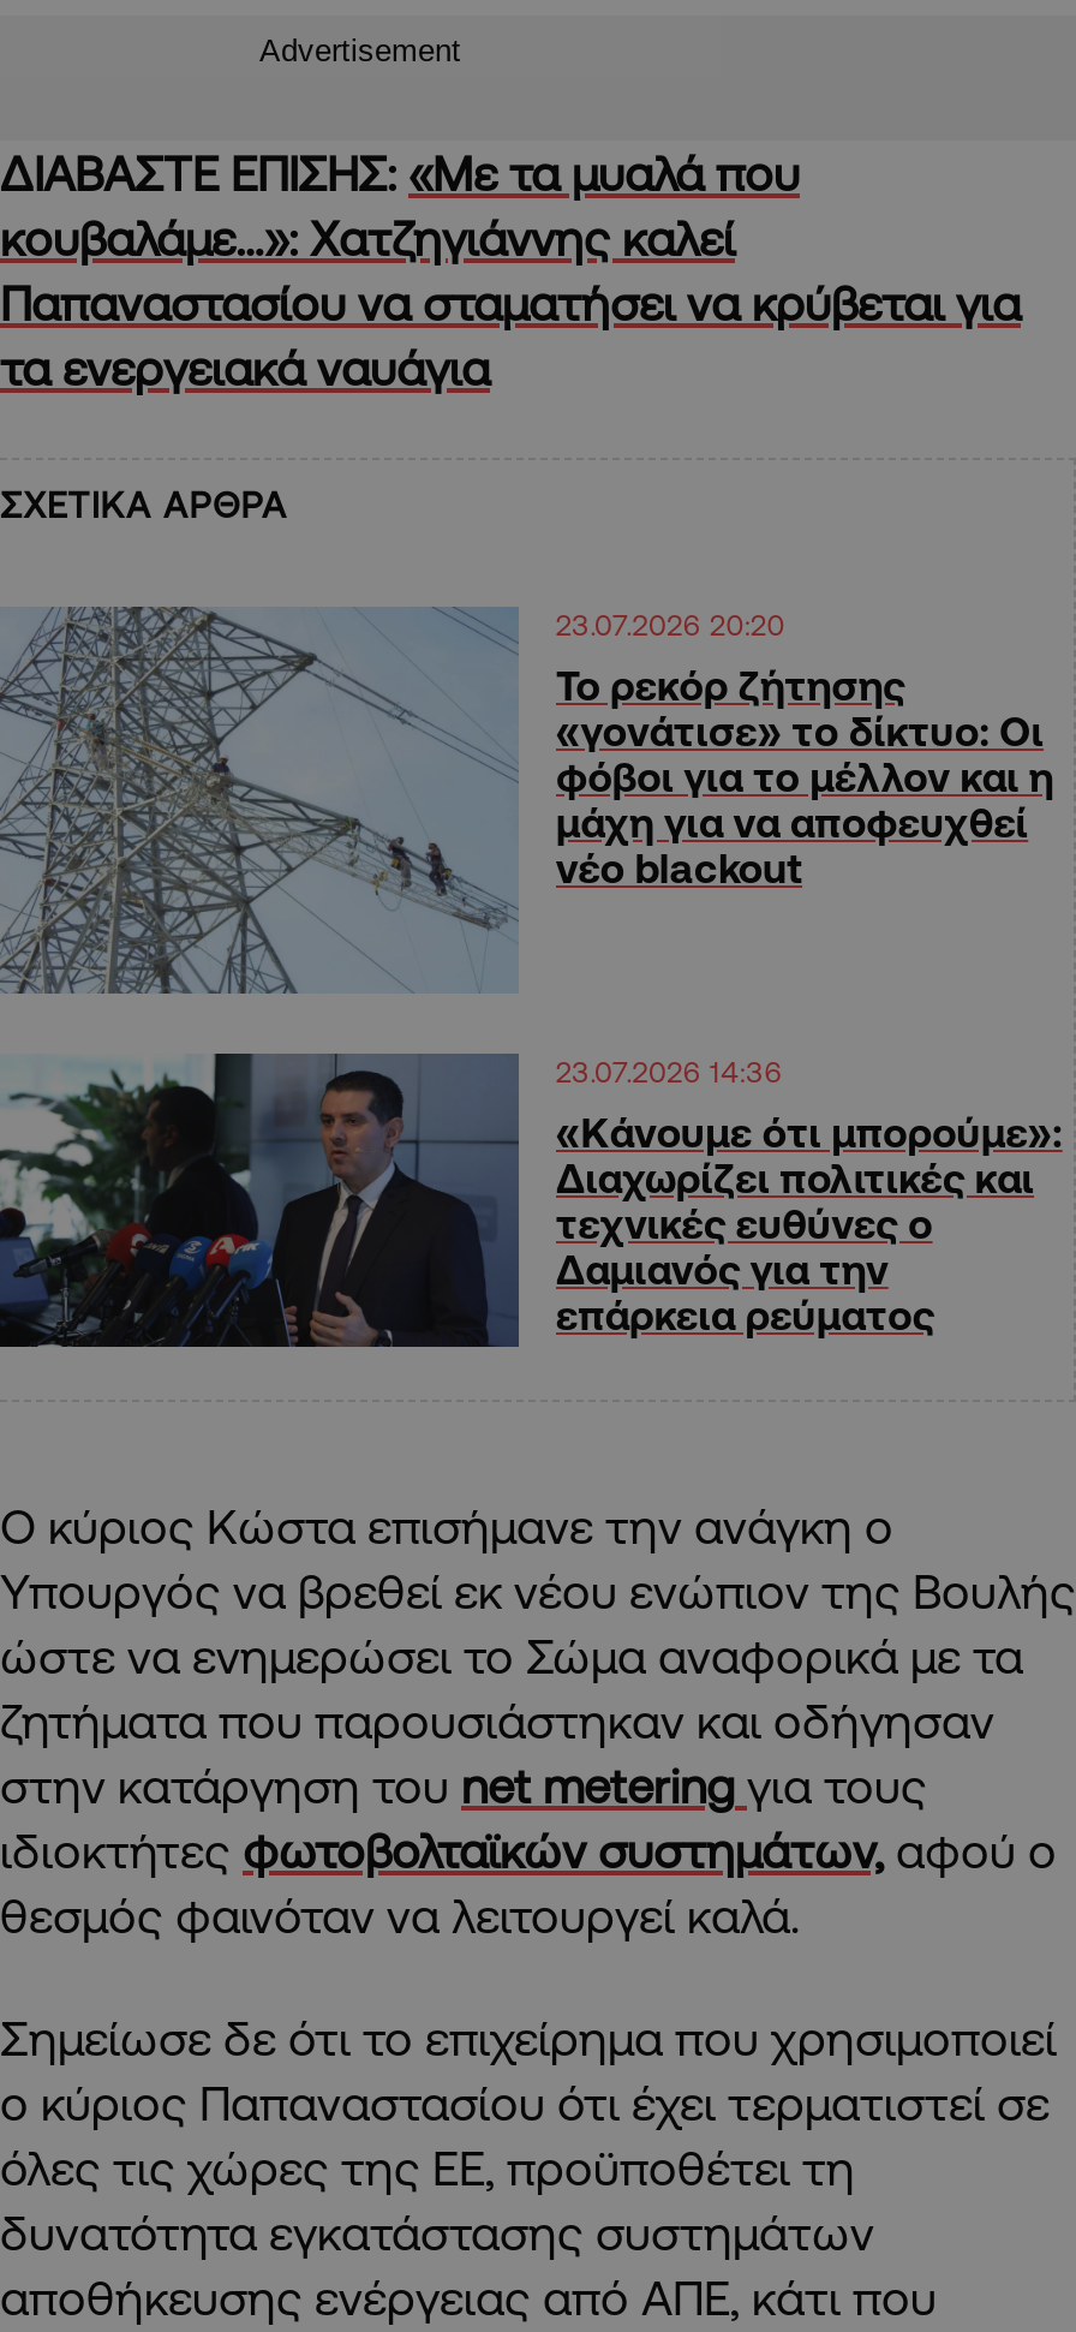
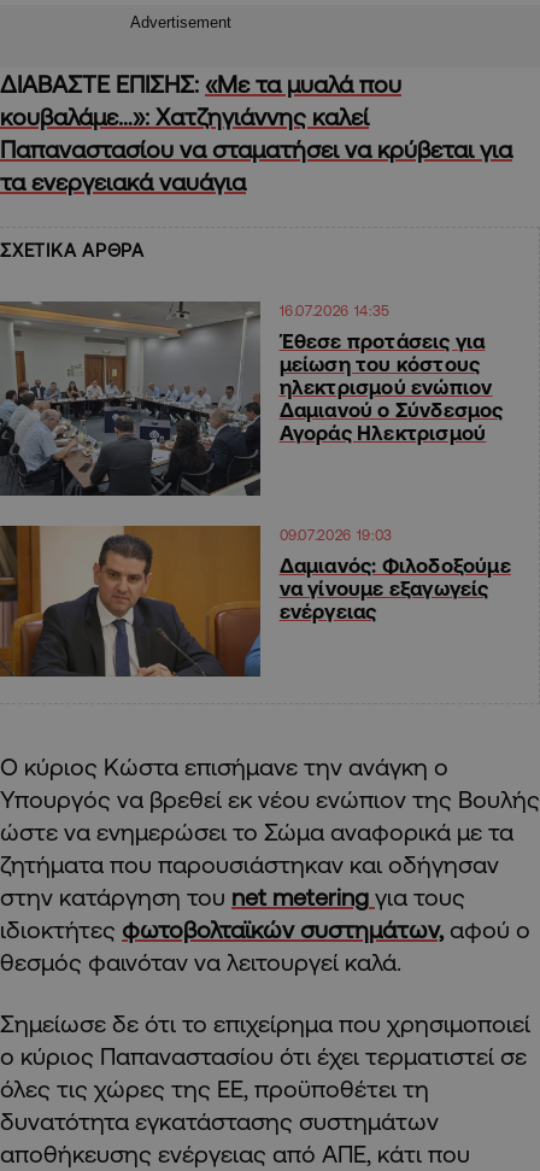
- [image]
- 23.07.2026 20:20
+ [image]
+ 16.07.2026 14:35

- Το ρεκόρ ζήτησης
- «γονάτισε» το δίκτυο: Οι
- φόβοι για το μέλλον και η
- μάχη για να αποφευχθεί
- νέο blackout
+ Έθεσε προτάσεις για
+ μείωση του κόστους
+ ηλεκτρισμού ενώπιον
+ Δαμιανού ο Σύνδεσμος
+ Αγοράς Ηλεκτρισμού

- [image]
- 23.07.2026 14:36
+ [image]
+ 09.07.2026 19:03

- «Κάνουμε ότι μπορούμε»:
- Διαχωρίζει πολιτικές και
- τεχνικές ευθύνες ο
- Δαμιανός για την
- επάρκεια ρεύματος
+ Δαμιανός: Φιλοδοξούμε
+ να γίνουμε εξαγωγείς
+ ενέργειας
